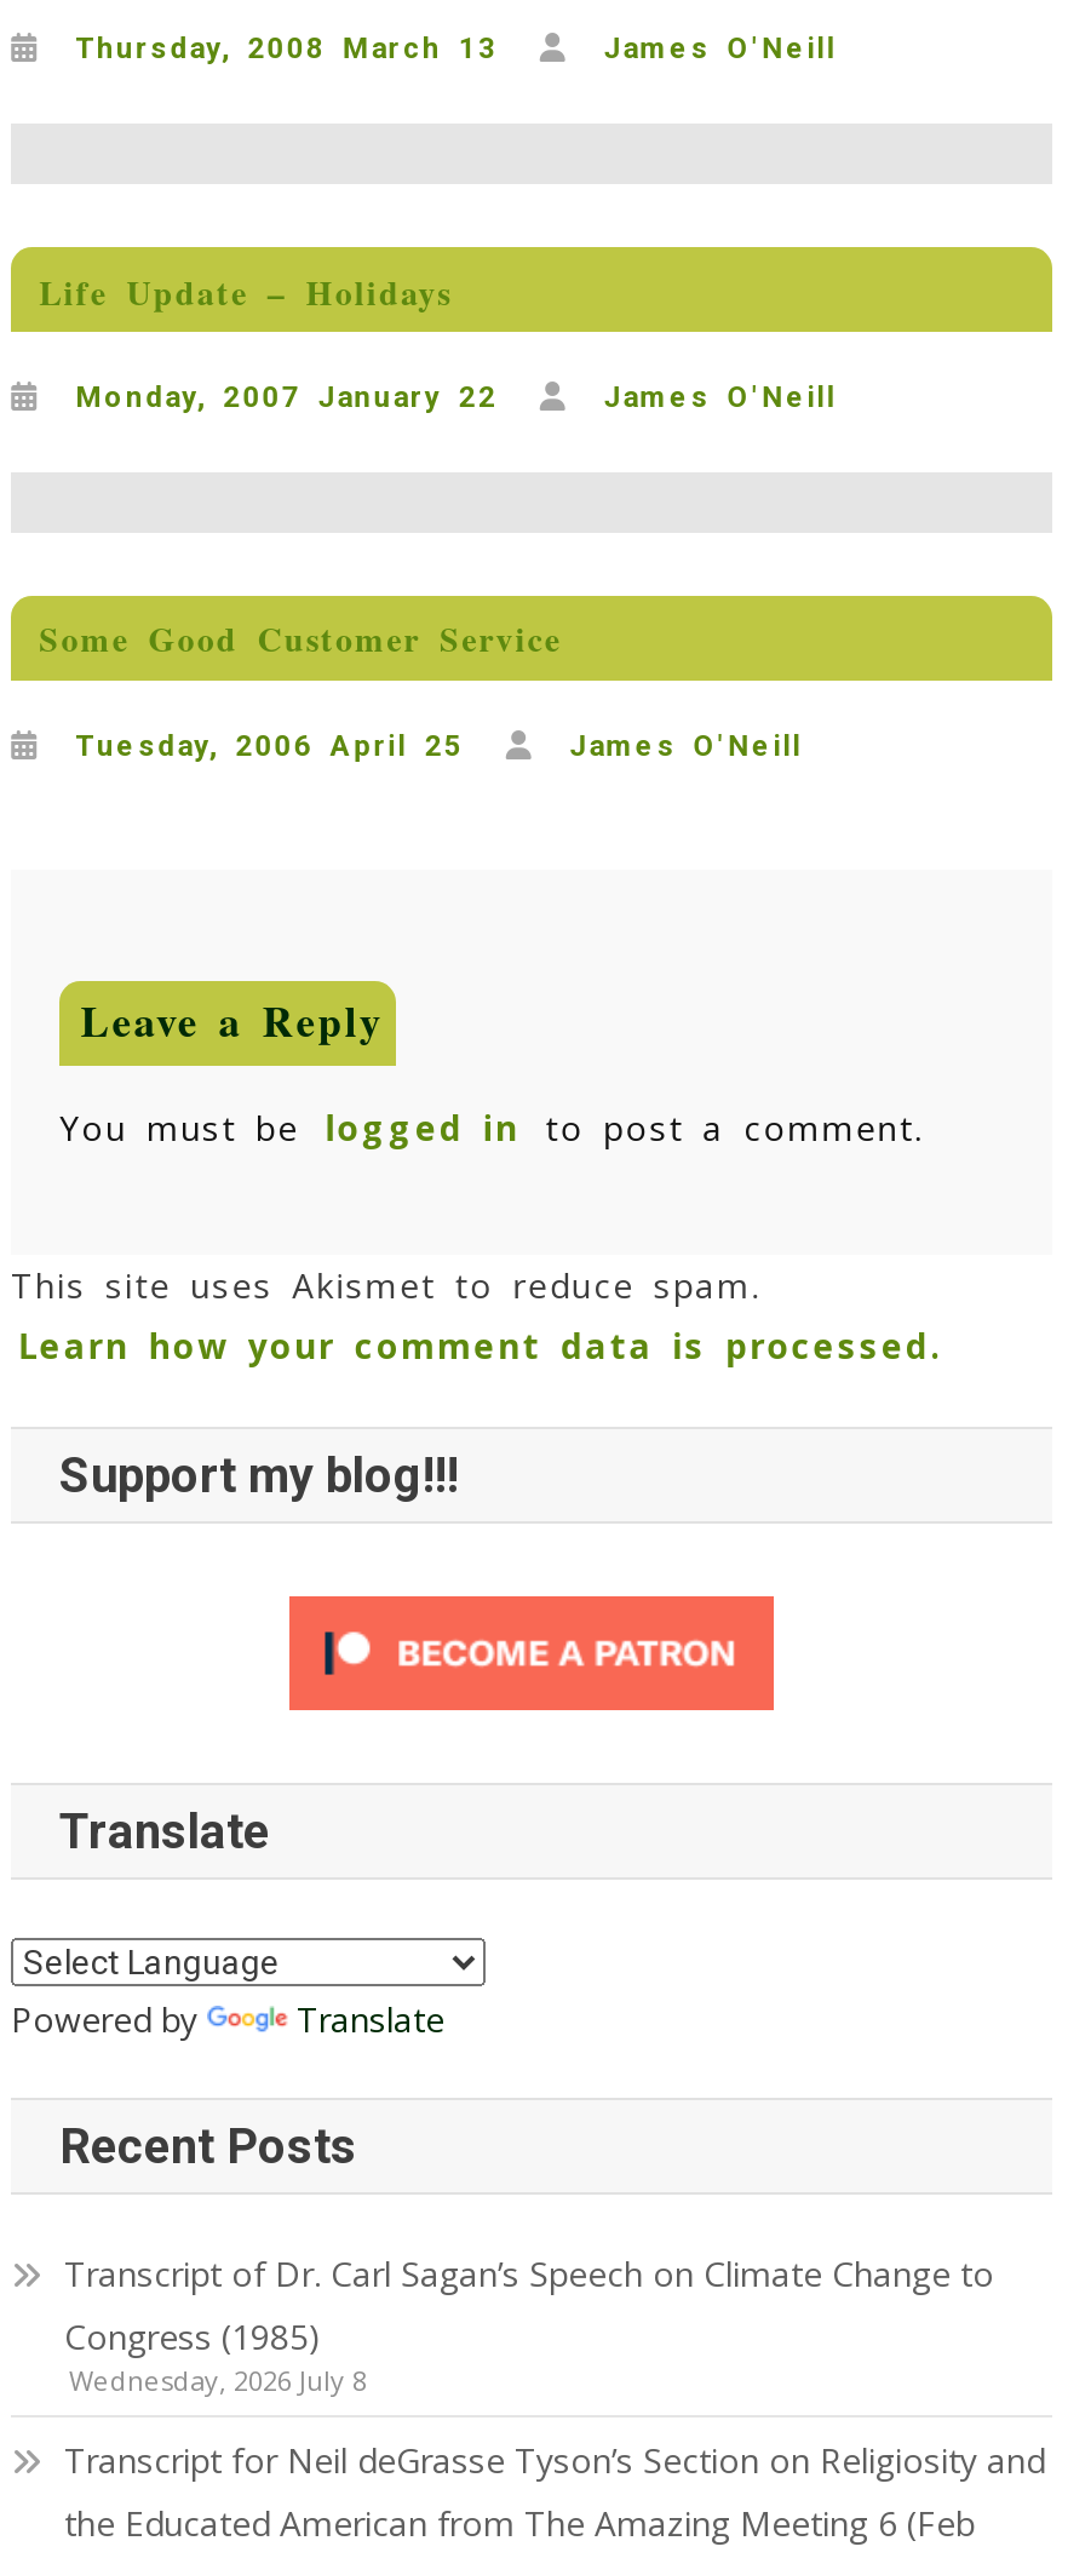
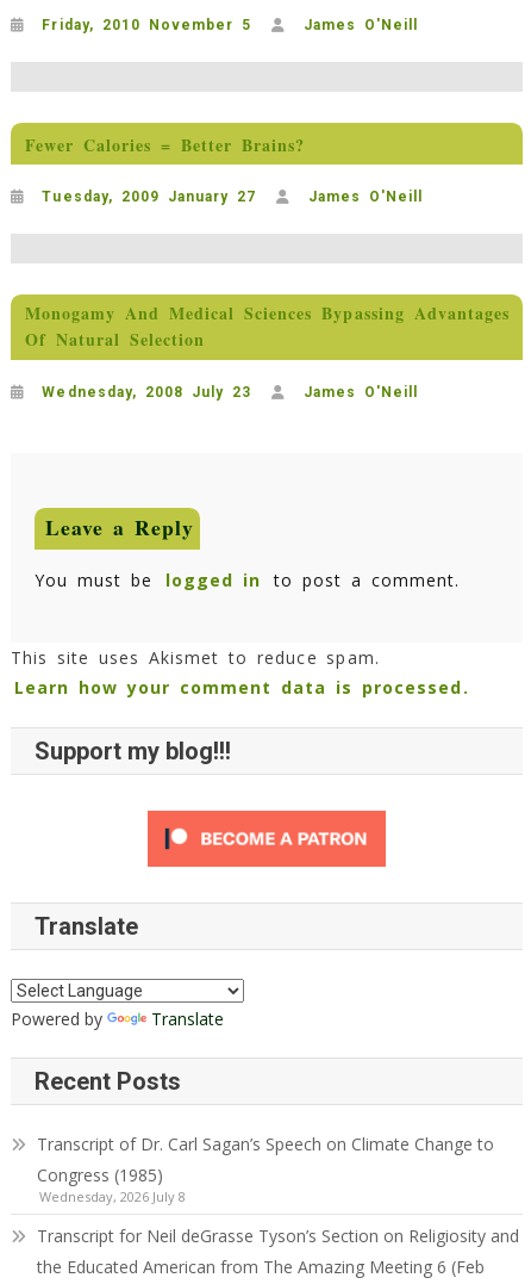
- Thursday, 2008 March 13
+ Friday, 2010 November 5

- Life Update – Holidays
+ Fewer Calories = Better Brains?

- Monday, 2007 January 22
+ Tuesday, 2009 January 27

- Some Good Customer Service
+ Monogamy And Medical Sciences Bypassing Advantages
+ Of Natural Selection

- Tuesday, 2006 April 25
+ Wednesday, 2008 July 23
